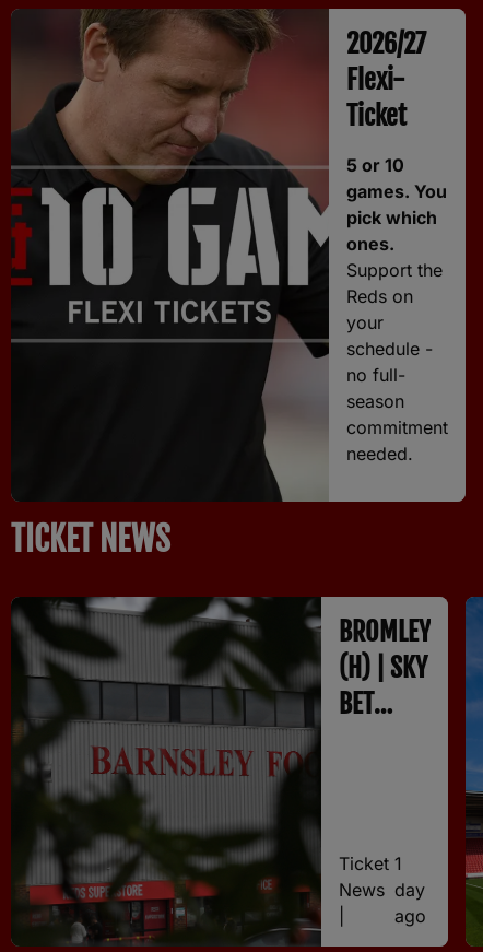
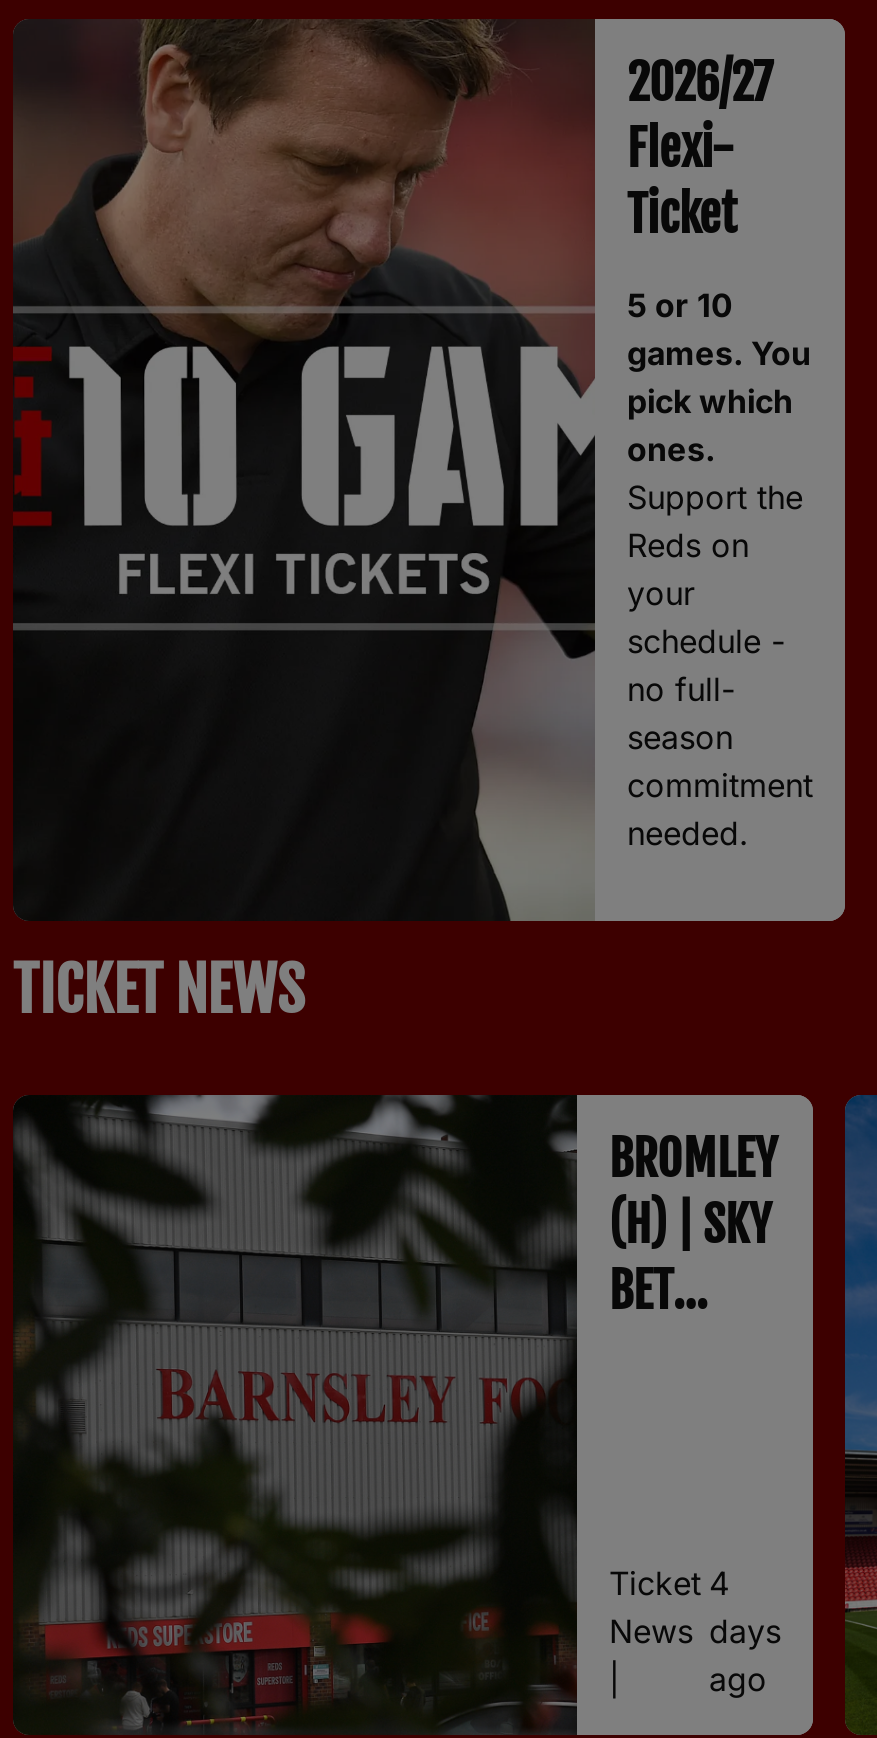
- 1
- day
+ 4
+ days
